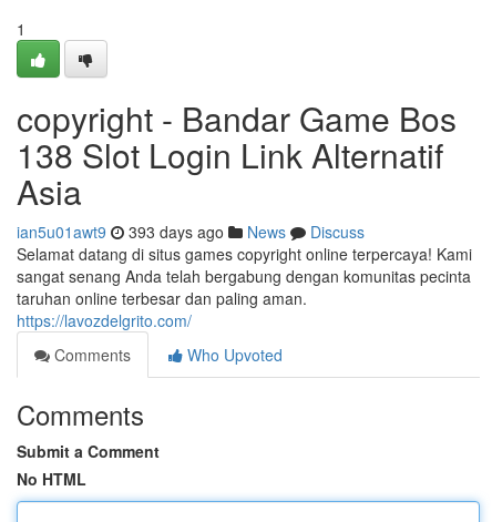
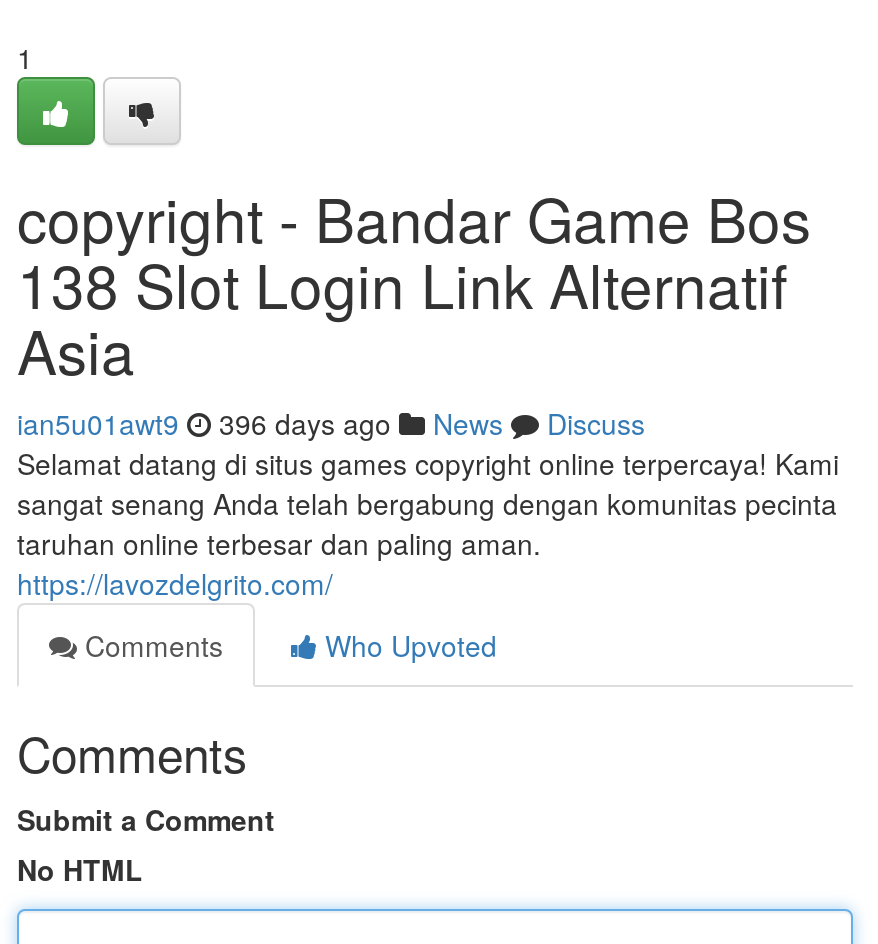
- ian5u01awt9 393 days ago News Discuss
+ ian5u01awt9 396 days ago News Discuss
